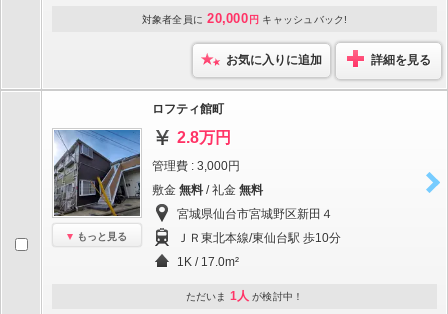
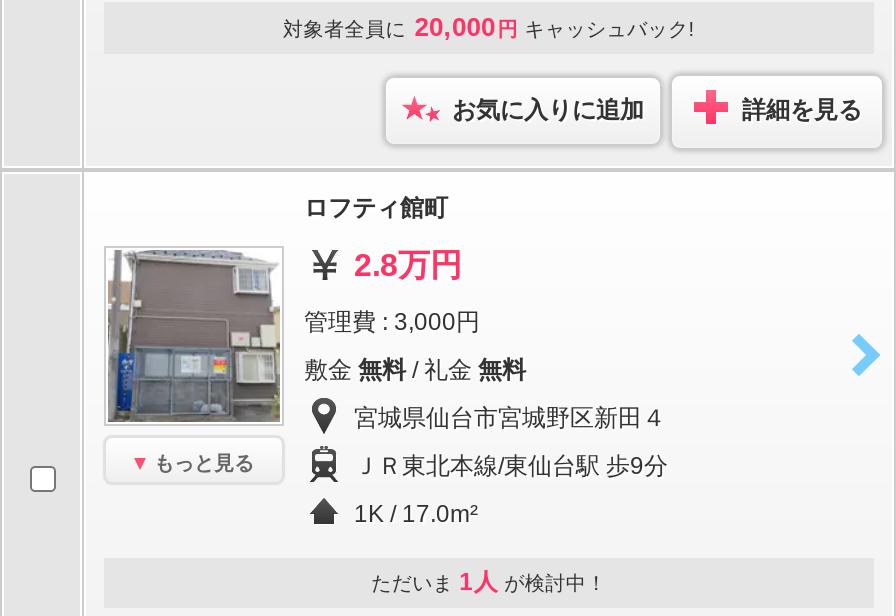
- [image]
+ [image]

- ＪＲ東北本線/東仙台駅 歩10分
+ ＪＲ東北本線/東仙台駅 歩9分
